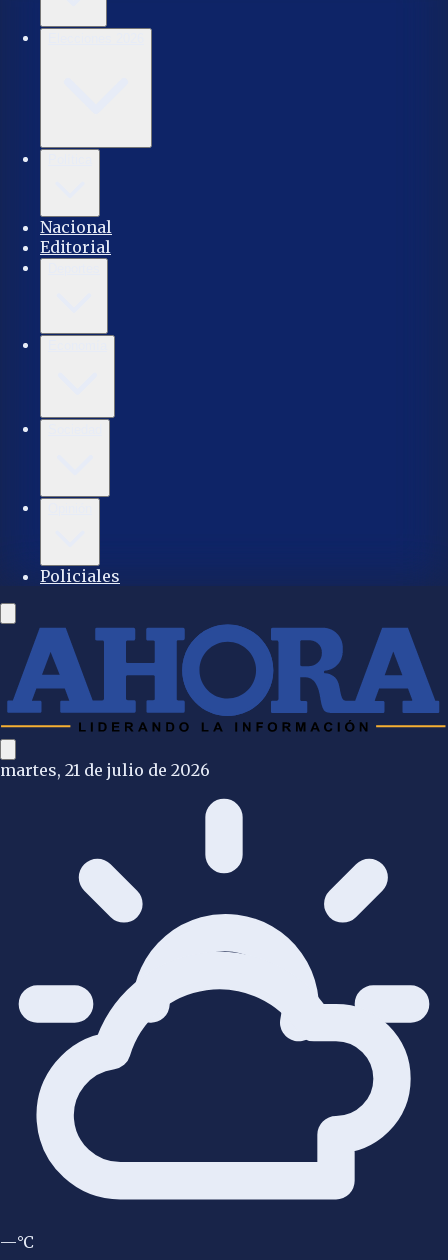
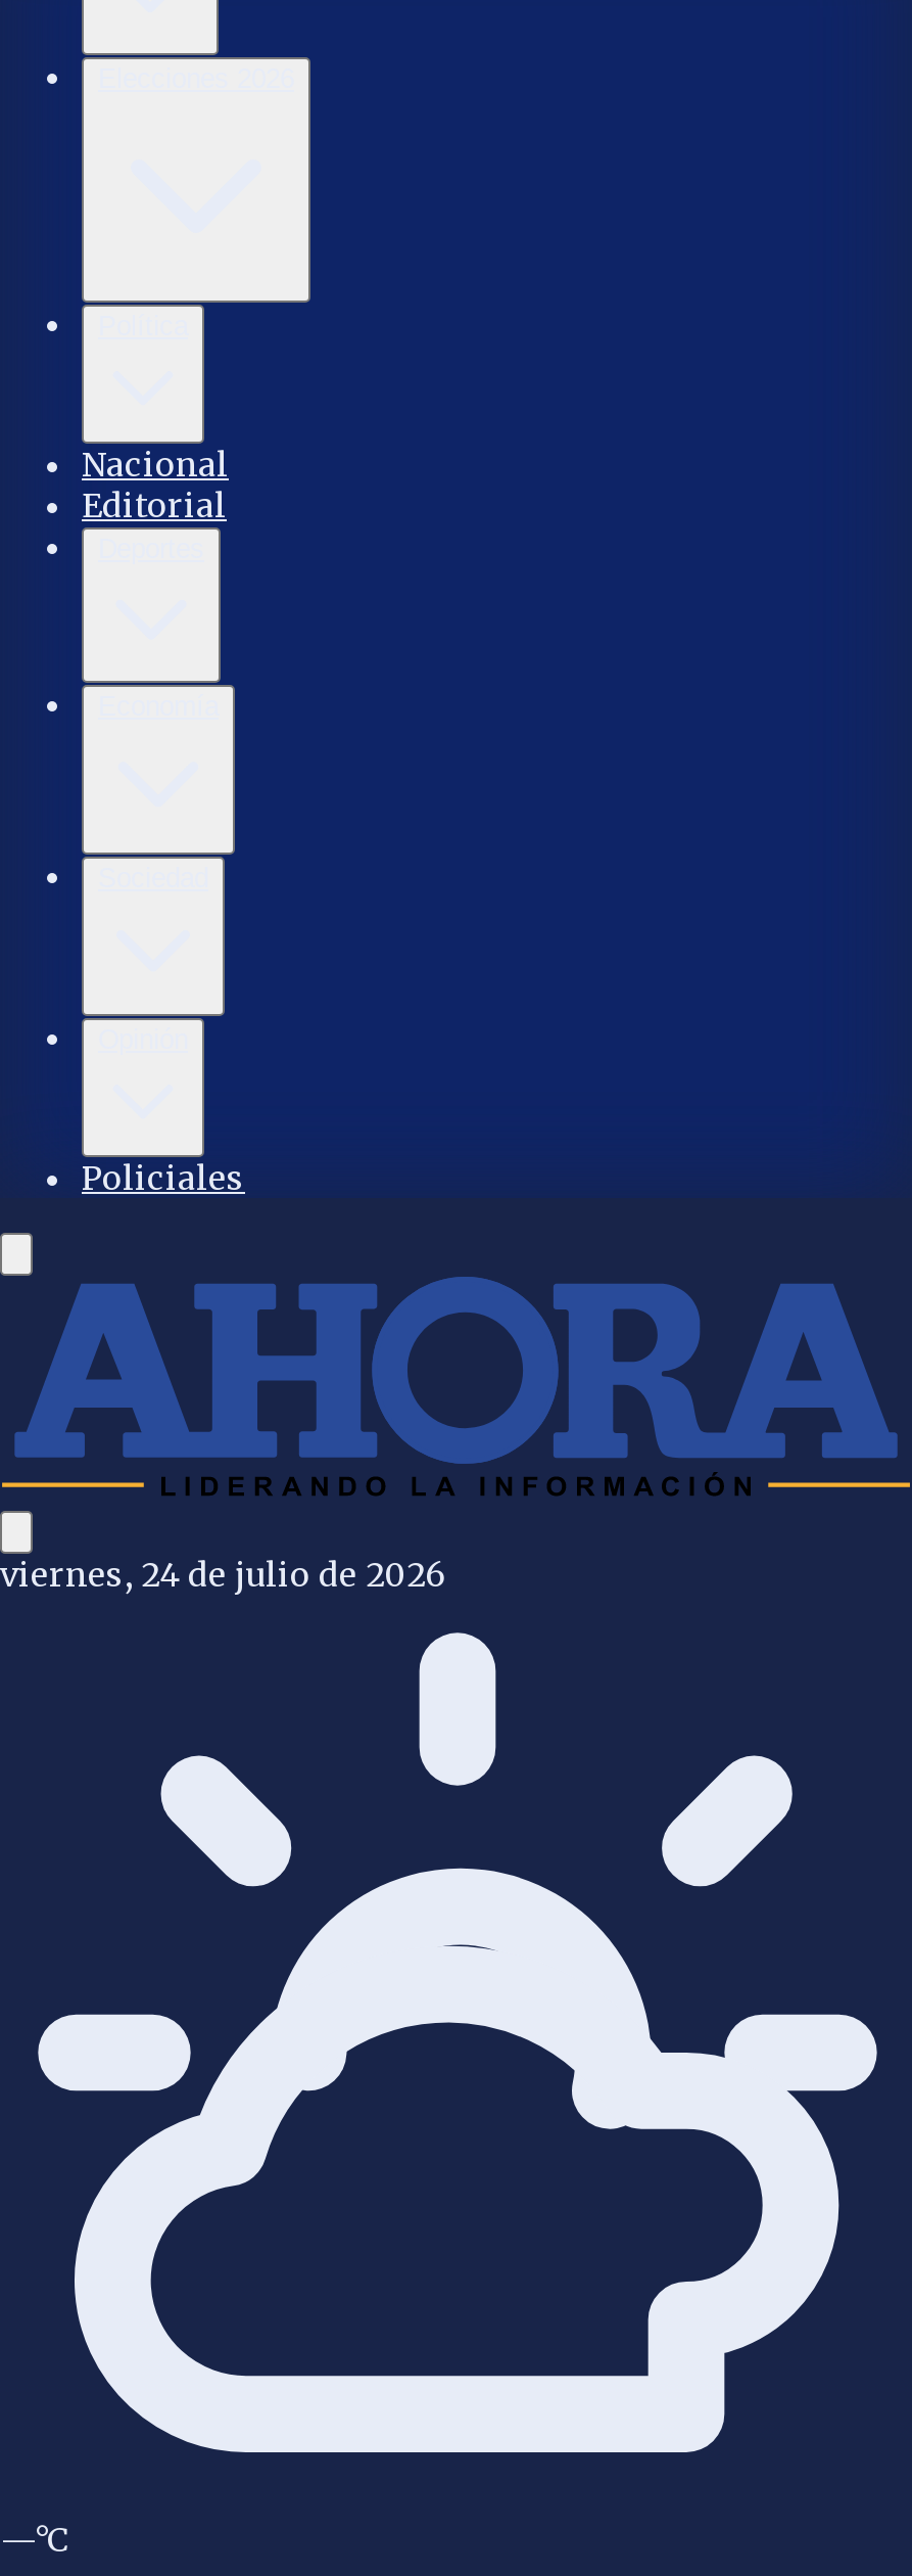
- martes, 21 de julio de 2026
+ viernes, 24 de julio de 2026
